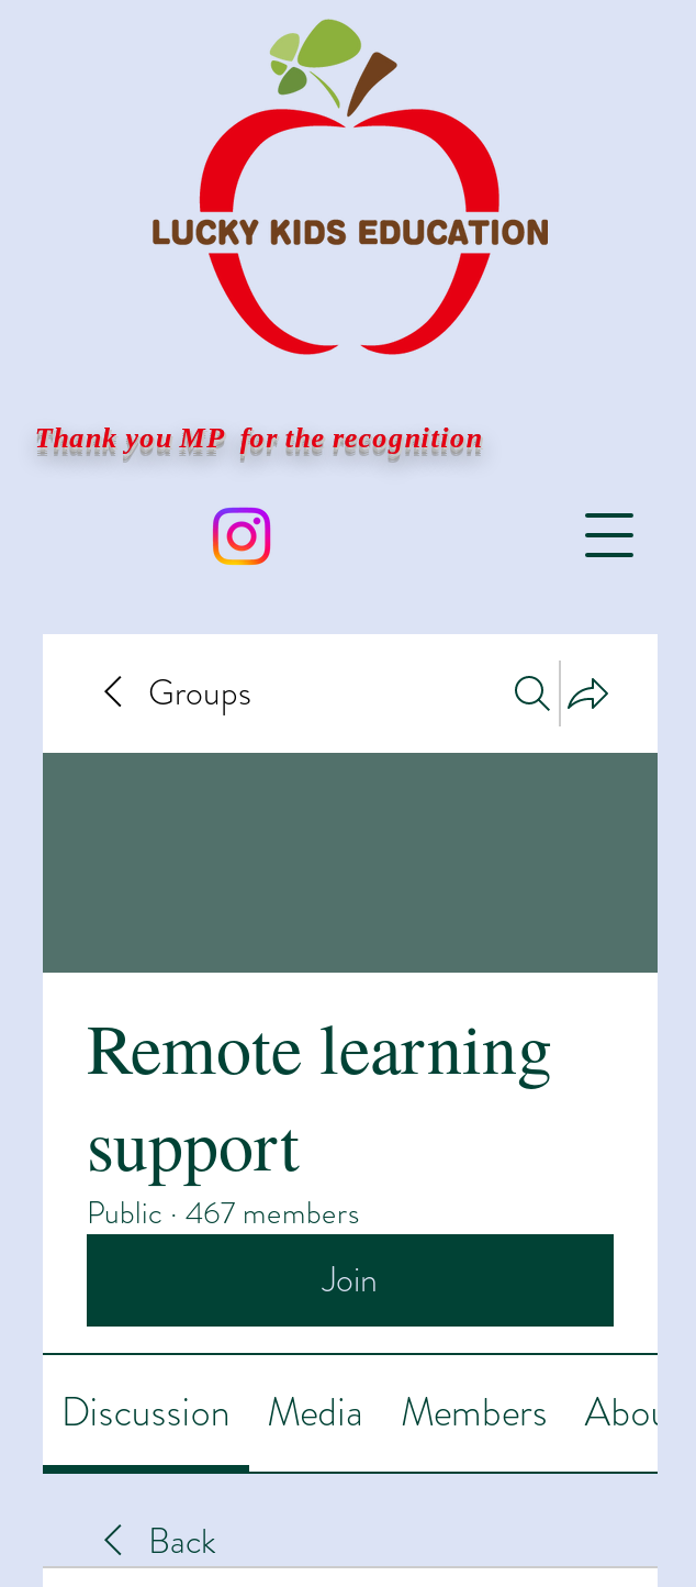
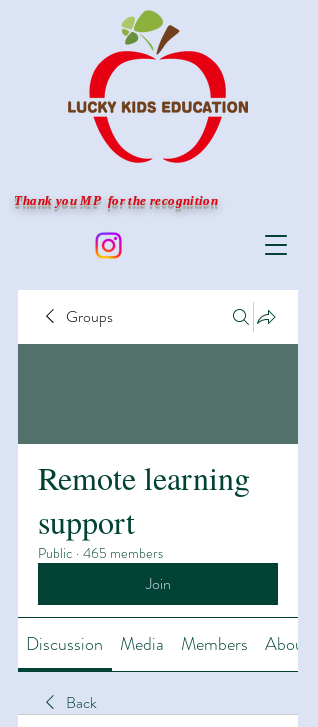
- Public · 467 members
+ Public · 465 members
